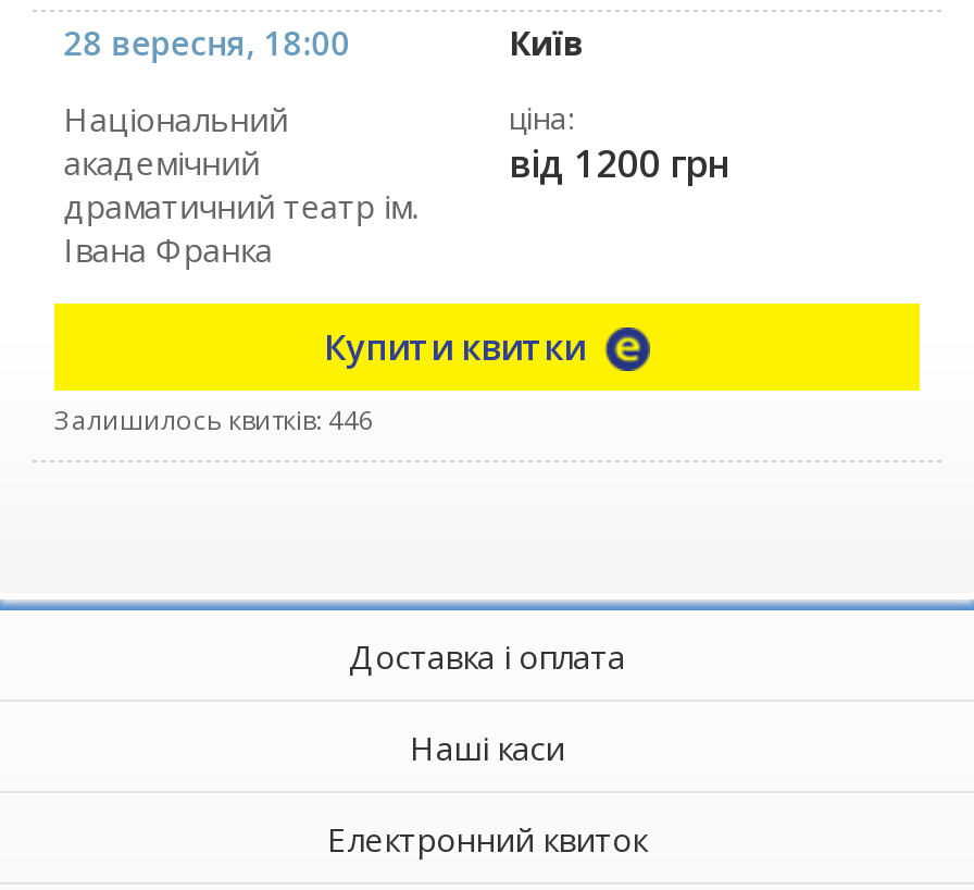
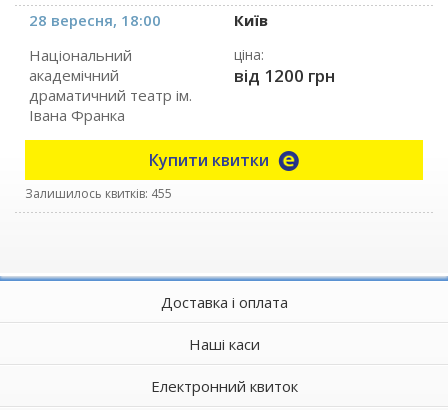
- Залишилось квитків: 446
+ Залишилось квитків: 455
